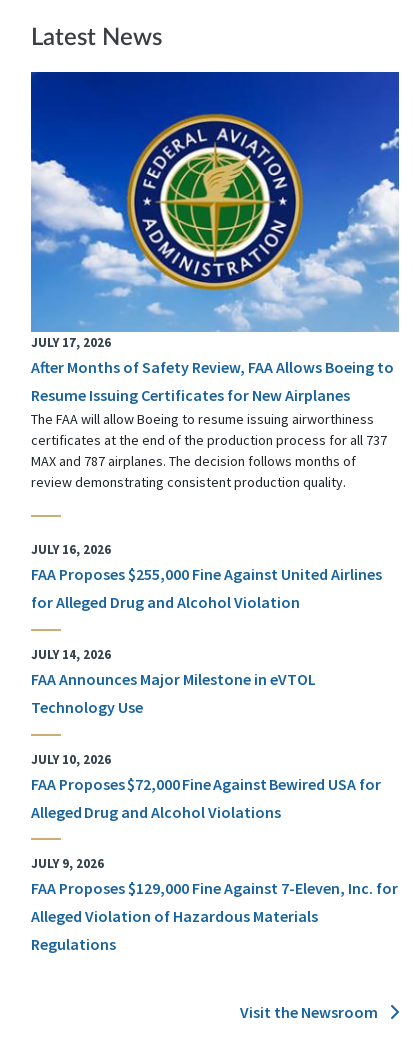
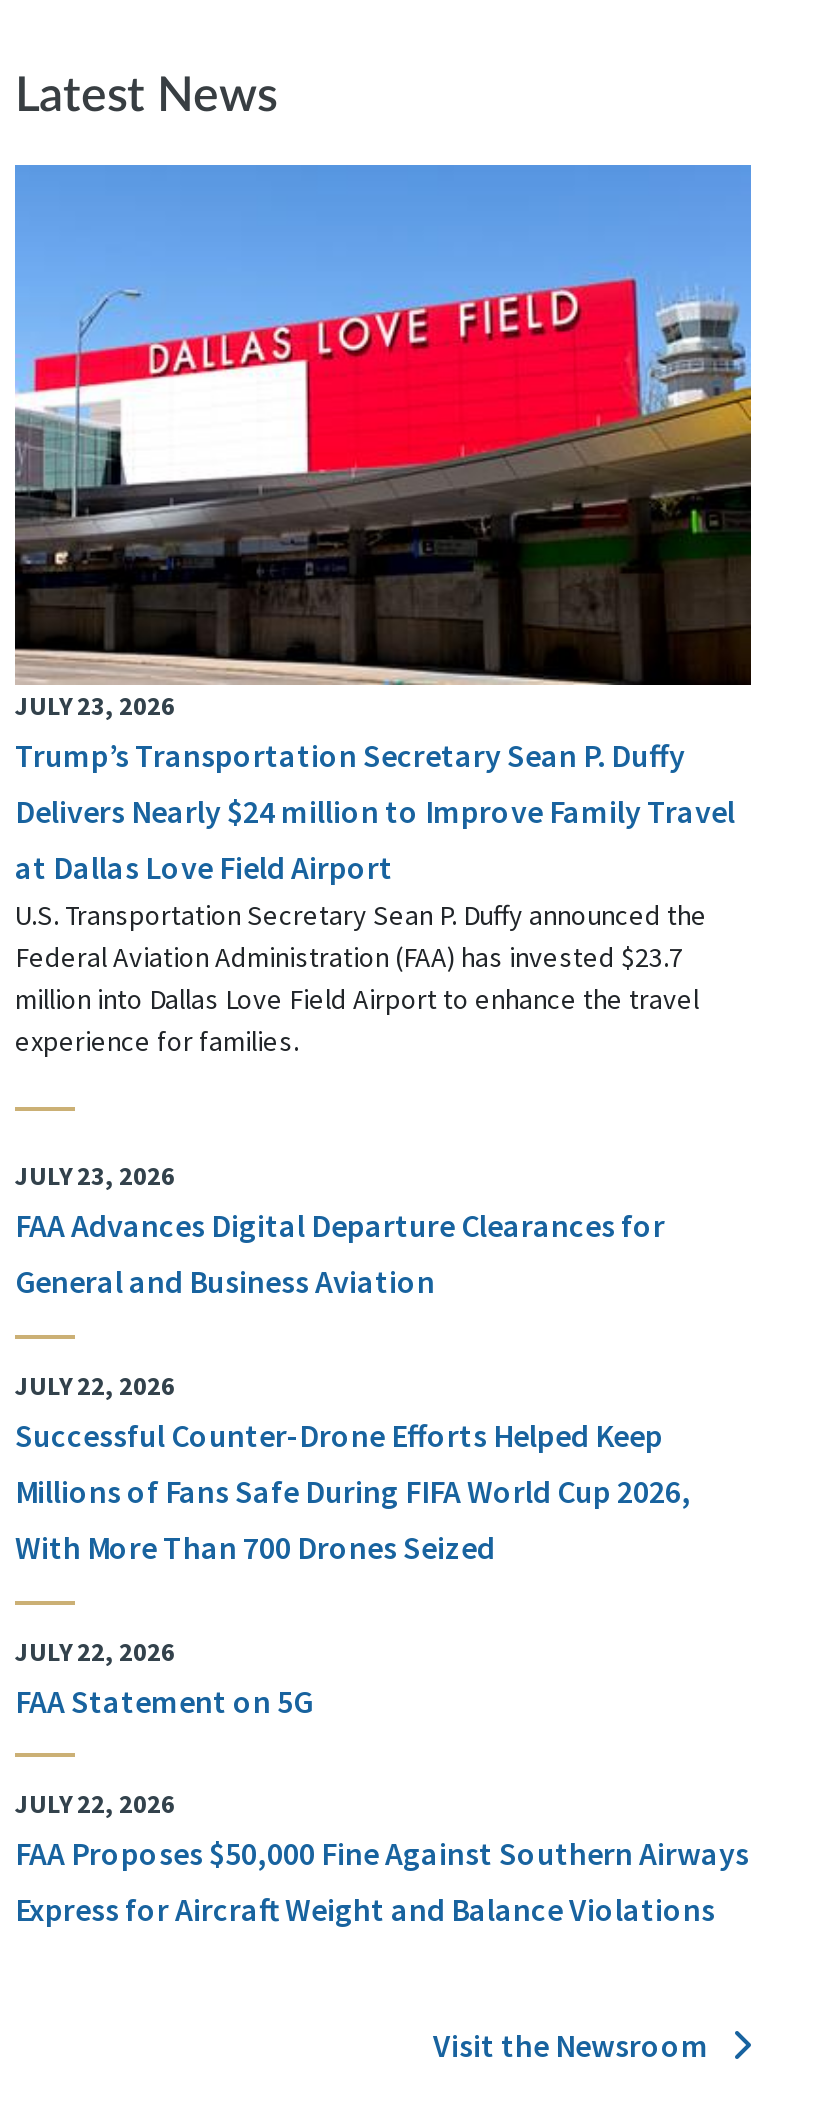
- [image]
- JULY 17, 2026
- After Months of Safety Review, FAA Allows Boeing to
- Resume Issuing Certificates for New Airplanes
- The FAA will allow Boeing to resume issuing airworthiness
- certificates at the end of the production process for all 737
- MAX and 787 airplanes. The decision follows months of
- review demonstrating consistent production quality.
+ [image]
+ JULY 23, 2026
+ Trump’s Transportation Secretary Sean P. Duffy
+ Delivers Nearly $24 million to Improve Family Travel
+ at Dallas Love Field Airport
+ U.S. Transportation Secretary Sean P. Duffy announced the
+ Federal Aviation Administration (FAA) has invested $23.7
+ million into Dallas Love Field Airport to enhance the travel
+ experience for families.

- JULY 16, 2026
- FAA Proposes $255,000 Fine Against United Airlines
- for Alleged Drug and Alcohol Violation
+ JULY 23, 2026
+ FAA Advances Digital Departure Clearances for
+ General and Business Aviation

- JULY 14, 2026
- FAA Announces Major Milestone in eVTOL
- Technology Use
+ JULY 22, 2026
+ Successful Counter-Drone Efforts Helped Keep
+ Millions of Fans Safe During FIFA World Cup 2026,
+ With More Than 700 Drones Seized

- JULY 10, 2026
- FAA Proposes $72,000 Fine Against Bewired USA for
- Alleged Drug and Alcohol Violations
+ JULY 22, 2026
+ FAA Statement on 5G

- JULY 9, 2026
- FAA Proposes $129,000 Fine Against 7-Eleven, Inc. for
- Alleged Violation of Hazardous Materials
- Regulations
+ JULY 22, 2026
+ FAA Proposes $50,000 Fine Against Southern Airways
+ Express for Aircraft Weight and Balance Violations
